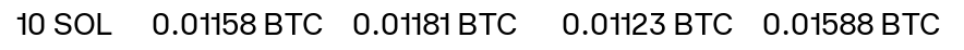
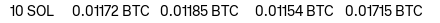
- 0.01158 BTC
- 0.01181 BTC
- 0.01123 BTC
- 0.01588 BTC
+ 0.01172 BTC 0.01185 BTC
+ 0.01154 BTC
+ 0.01715 BTC
